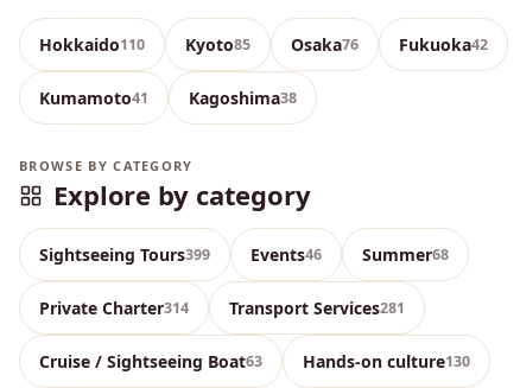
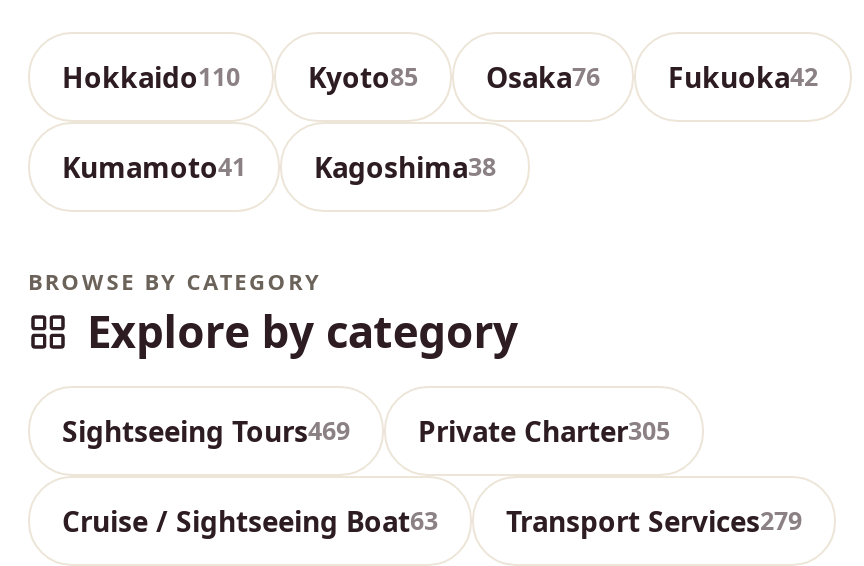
- Sightseeing Tours399
- Events46
- Summer68
- Private Charter314
- Transport Services281
+ Sightseeing Tours469
+ Private Charter305

- Hands-on culture130
+ Transport Services279
